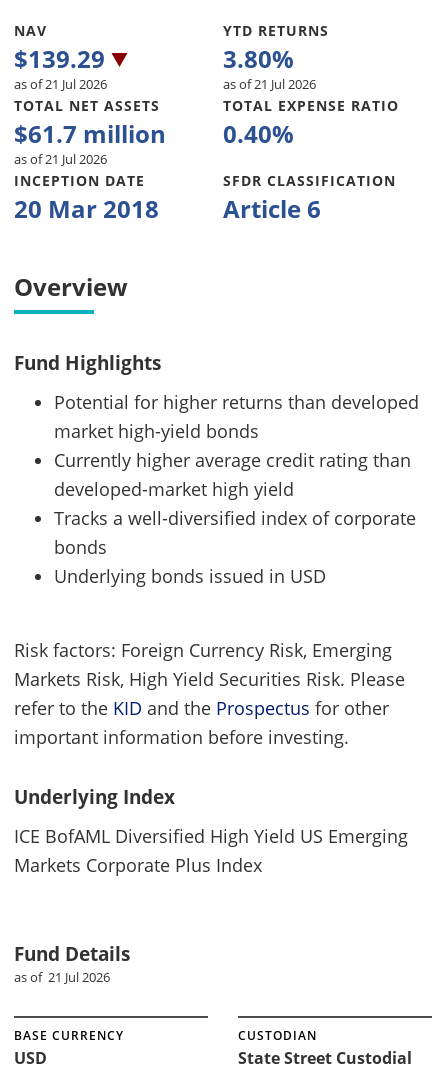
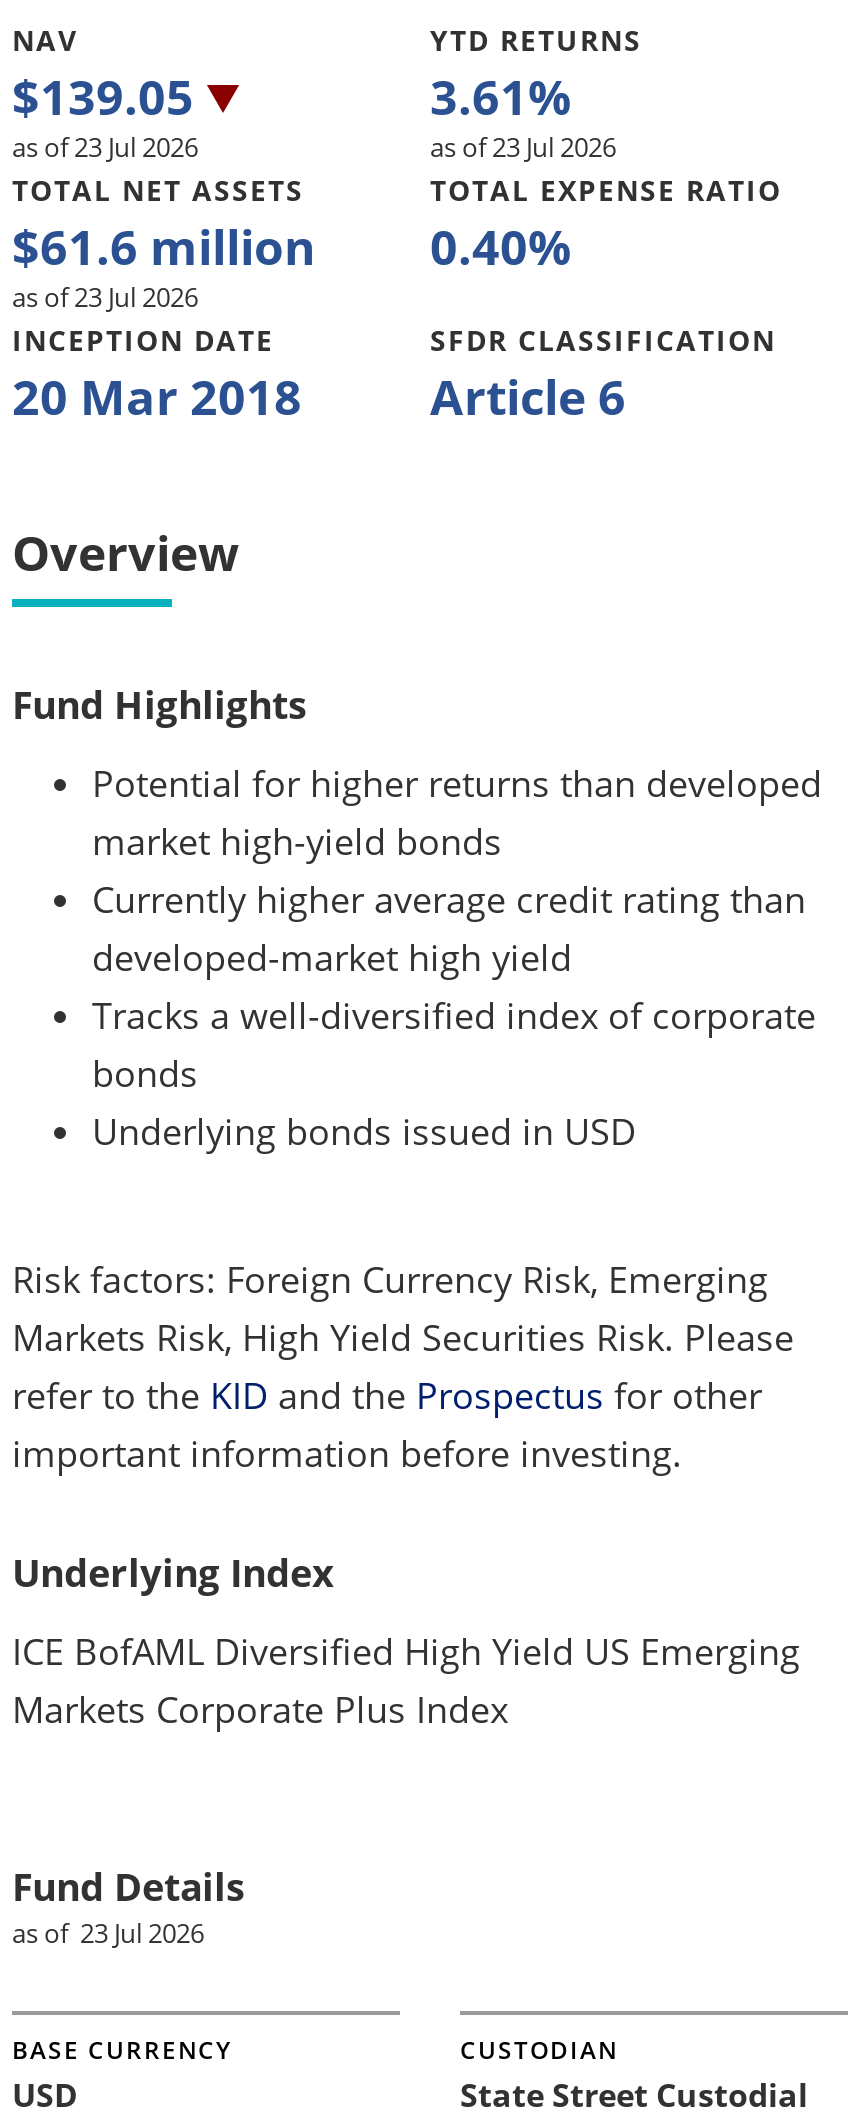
- $139.29
+ $139.05

- 3.80%
+ 3.61%

- as of 21 Jul 2026
+ as of 23 Jul 2026

- as of 21 Jul 2026
+ as of 23 Jul 2026

- $61.7 million 0.40%
+ $61.6 million 0.40%

- as of 21 Jul 2026
+ as of 23 Jul 2026

- as of 21 Jul 2026
+ as of 23 Jul 2026
